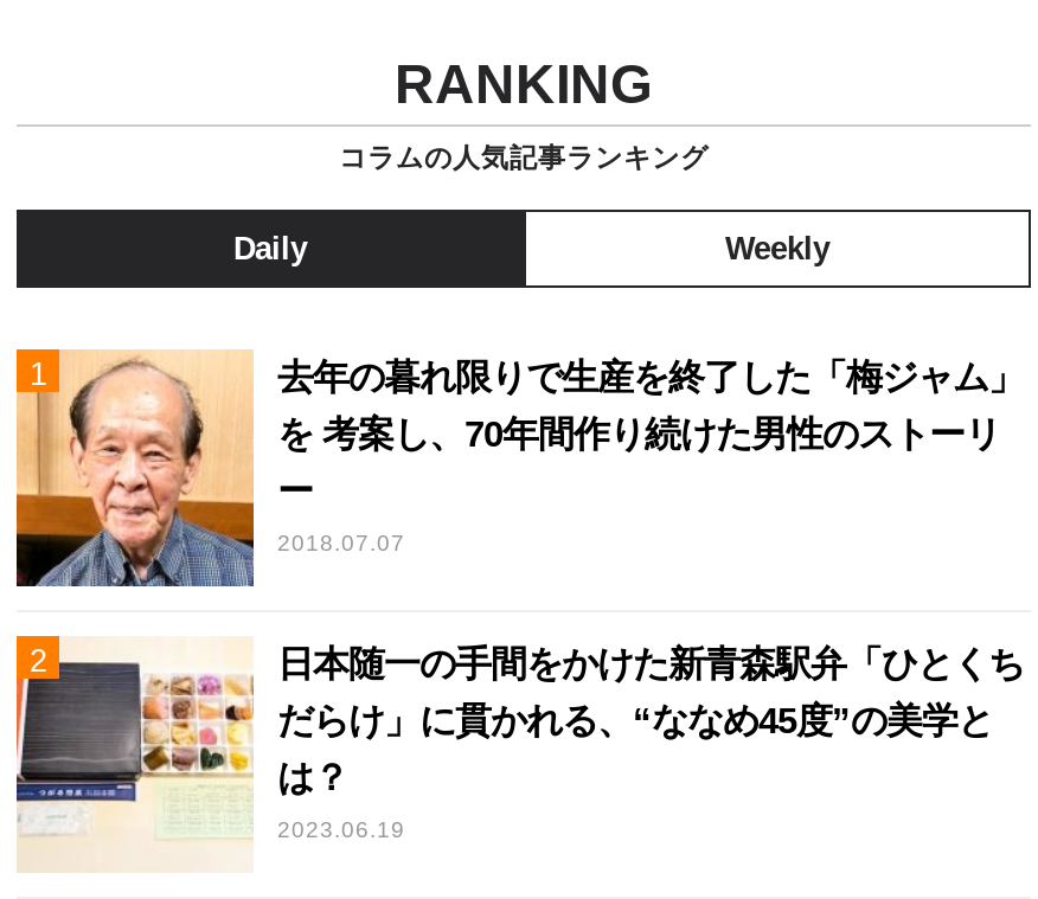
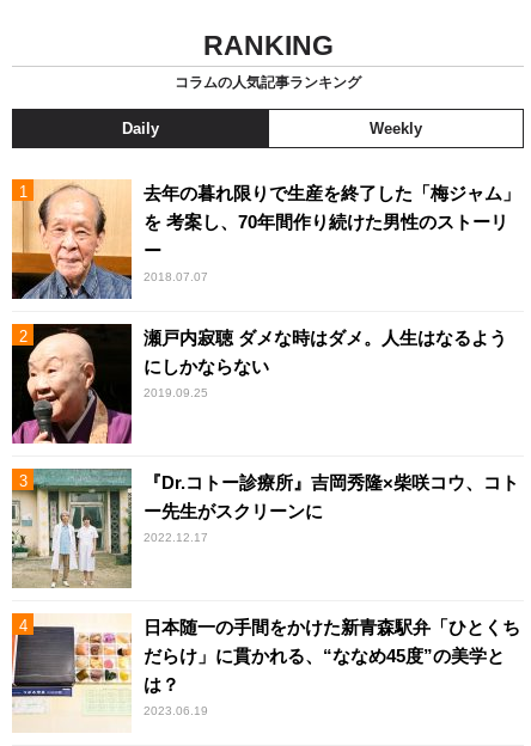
+ [image]
+ 瀬戸内寂聴 ダメな時はダメ。人生はなるよう
+ にしかならない
+ 2019.09.25

+ [image]
+ 『Dr.コトー診療所』吉岡秀隆×柴咲コウ、コト
+ ー先生がスクリーンに
+ 2022.12.17
